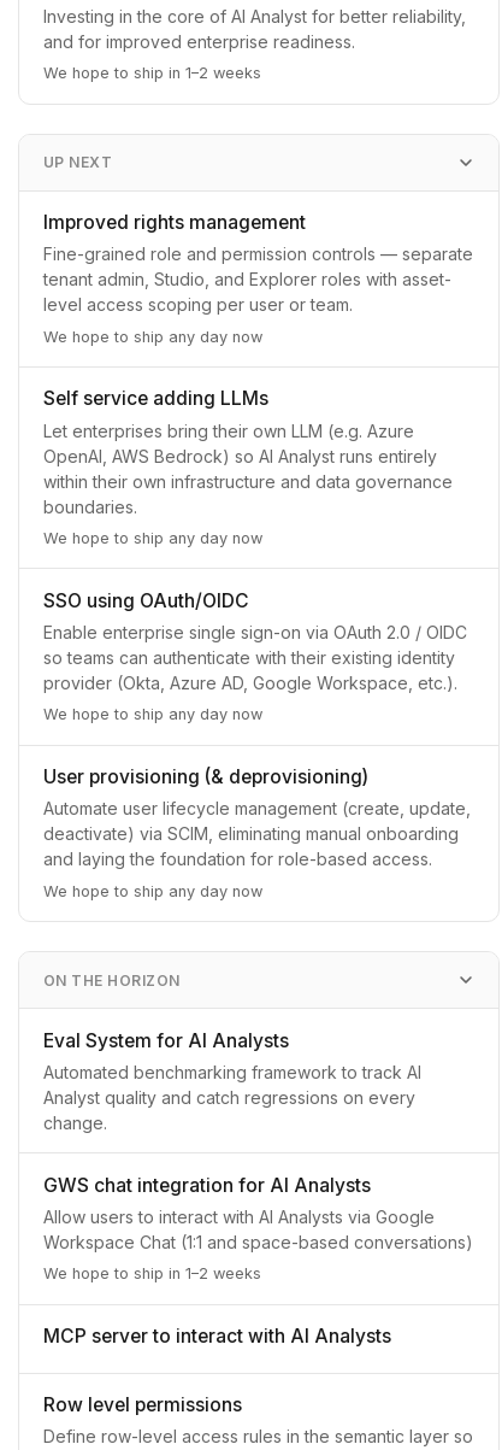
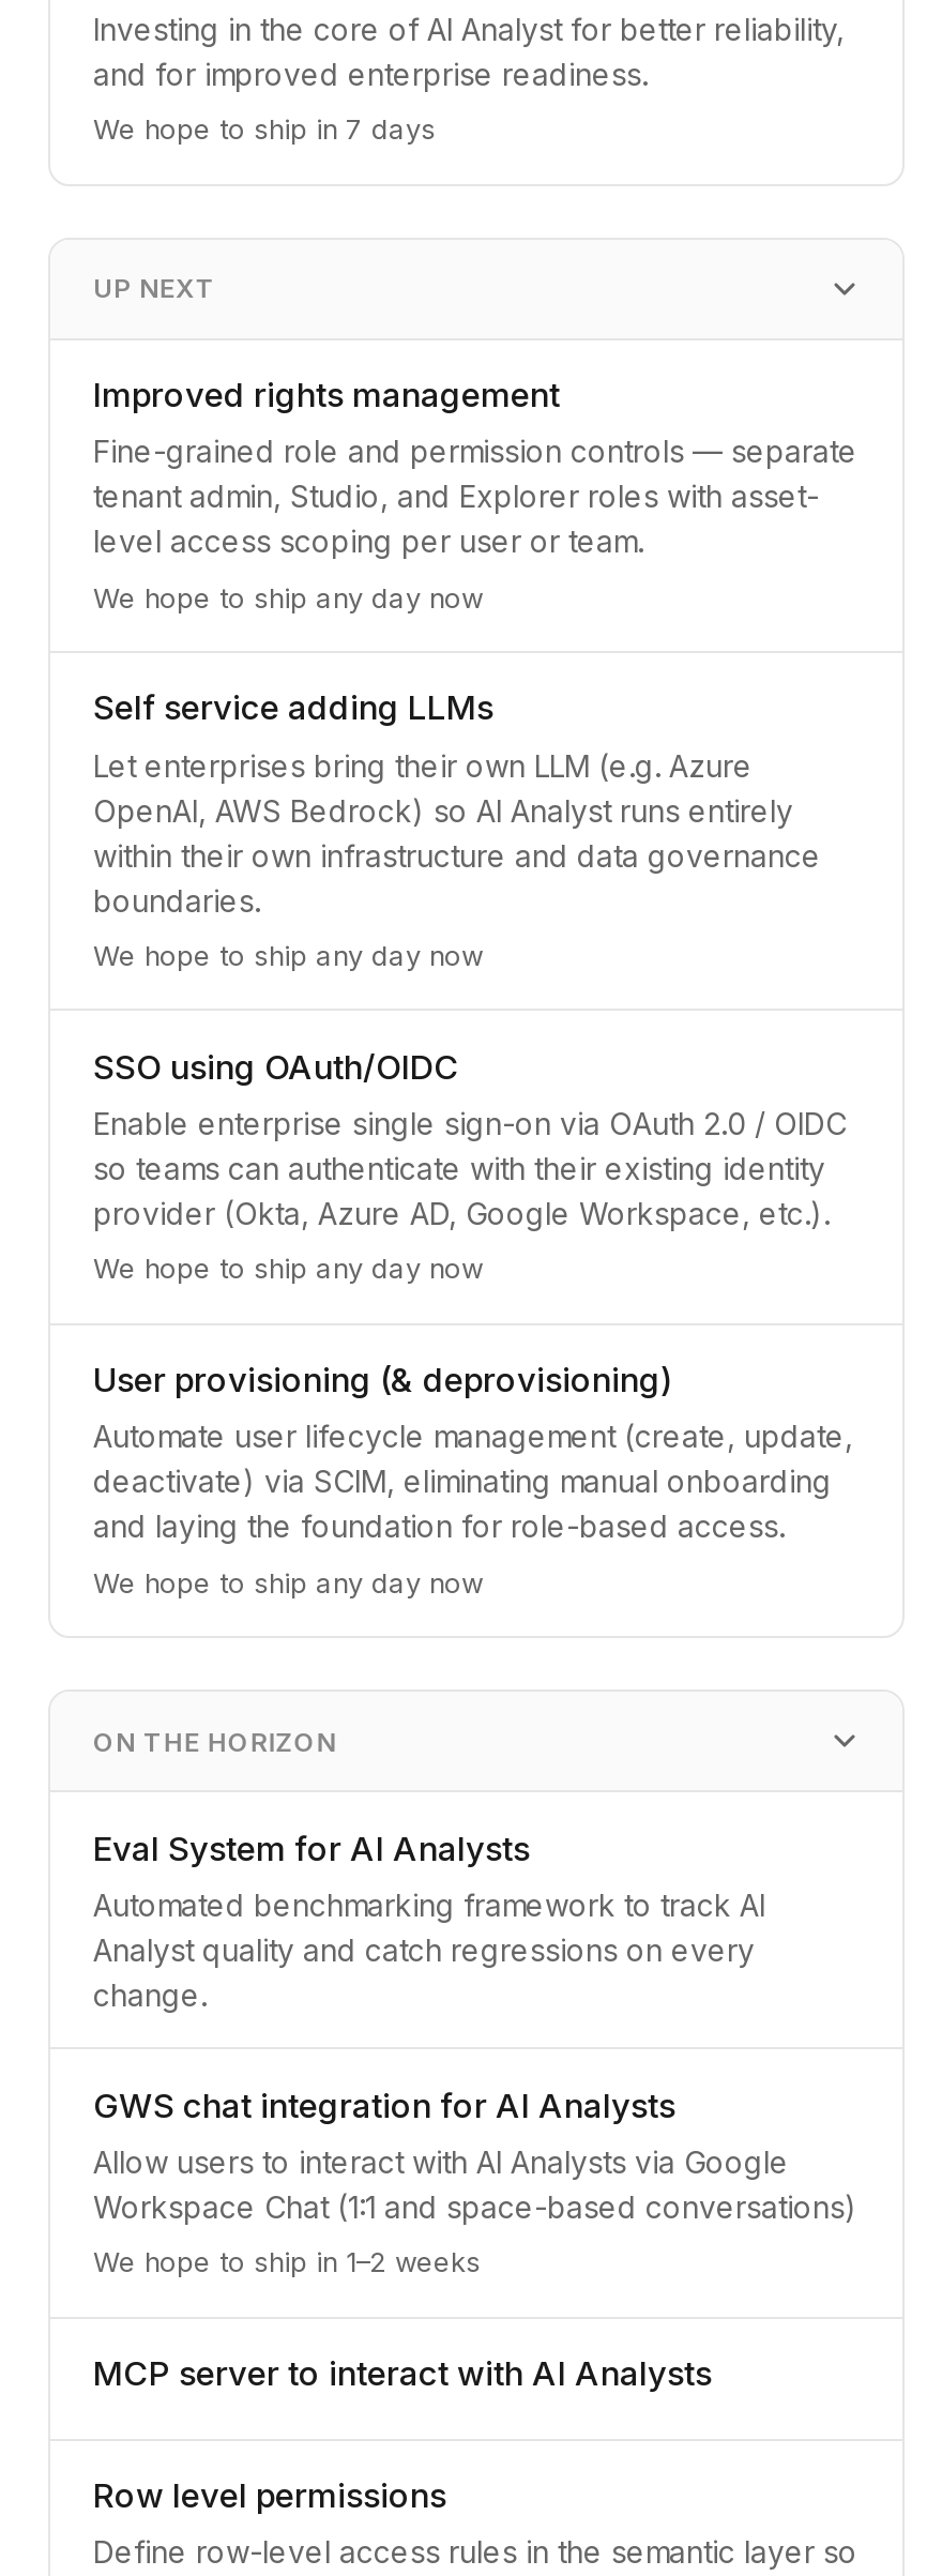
- We hope to ship in 1–2 weeks
+ We hope to ship in 7 days
